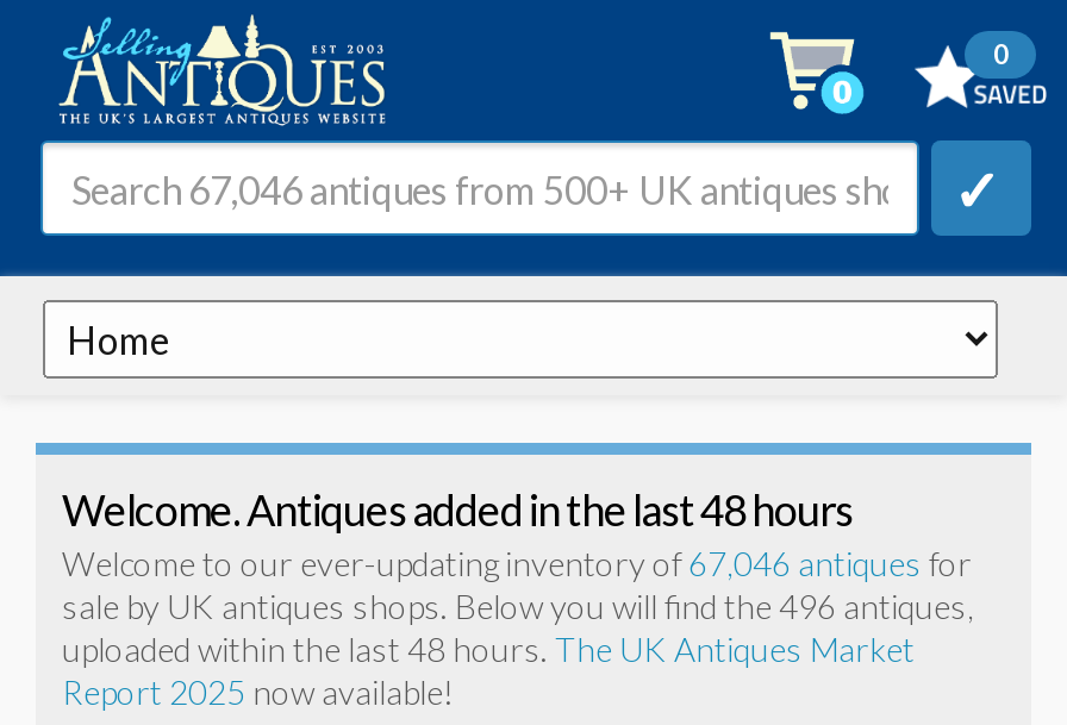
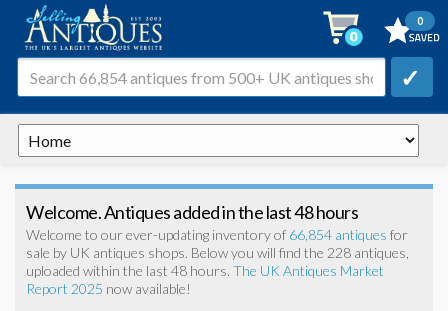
- Welcome to our ever-updating inventory of 67,046 antiques for
+ Welcome to our ever-updating inventory of 66,854 antiques for

- sale by UK antiques shops. Below you will find the 496 antiques,
+ sale by UK antiques shops. Below you will find the 228 antiques,
